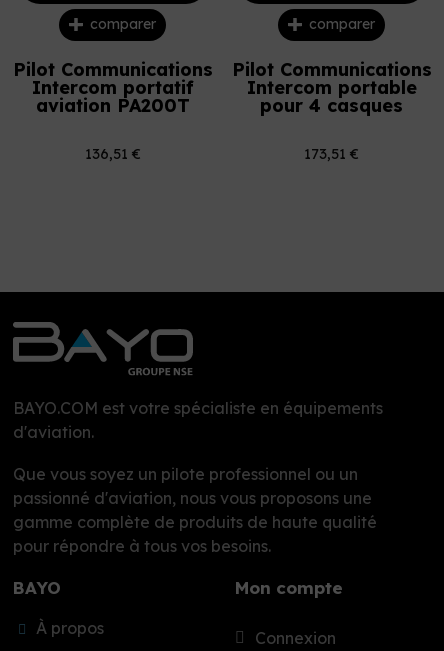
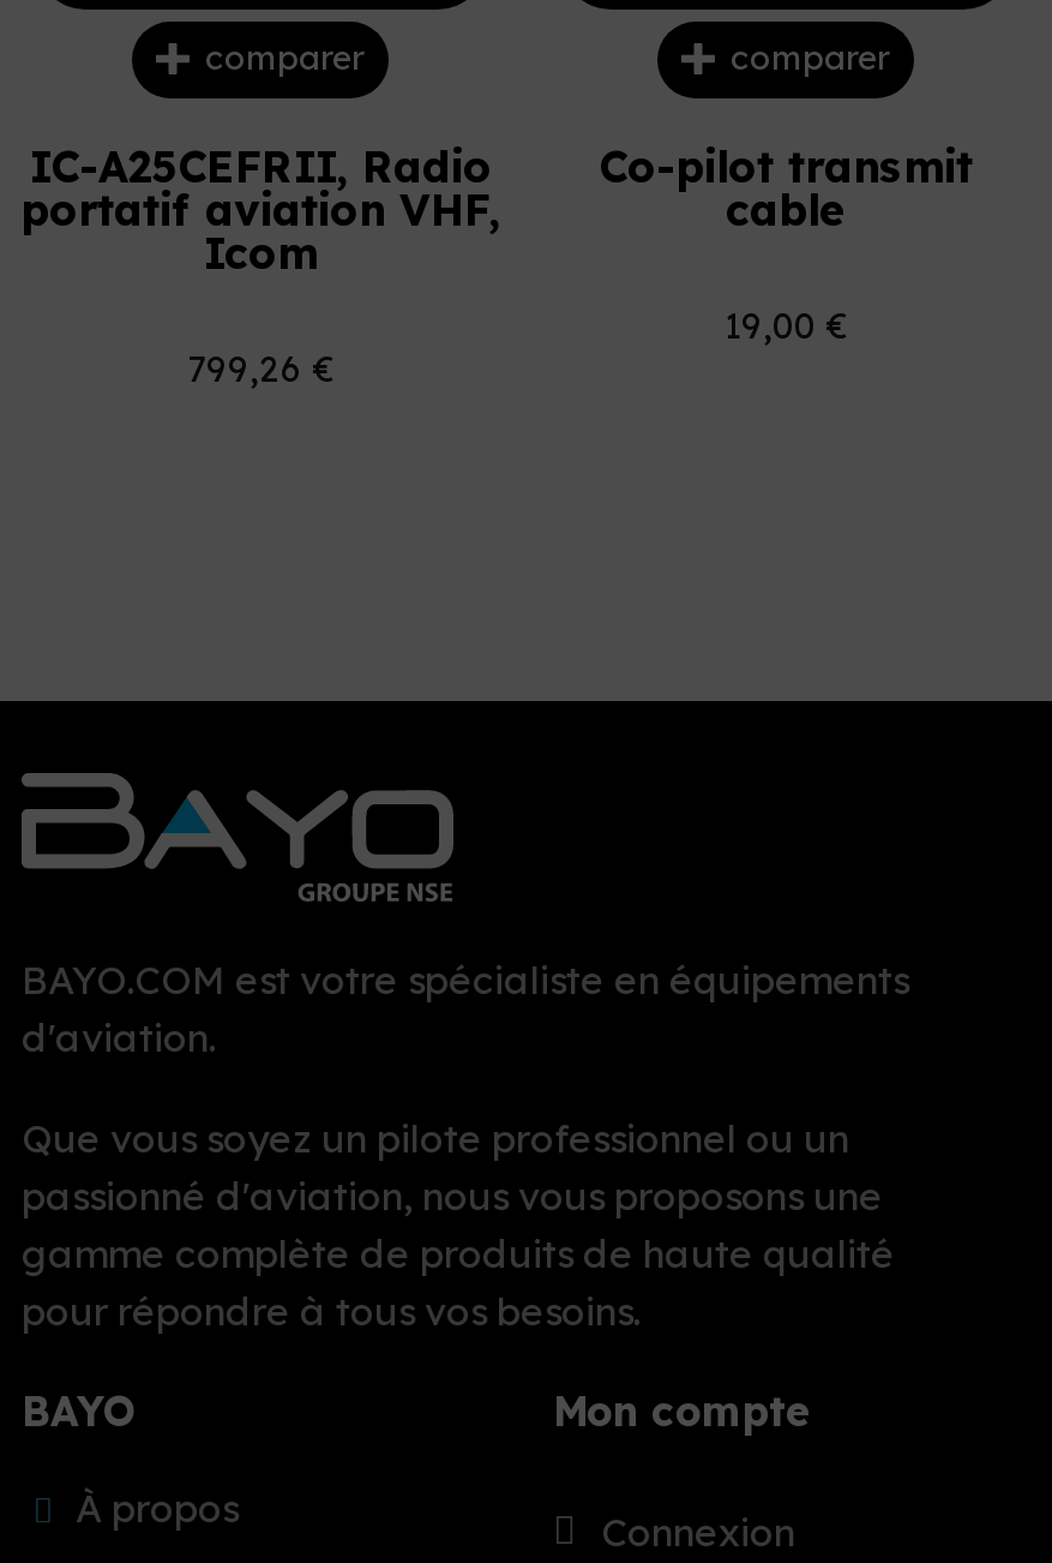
- Pilot Communications
- Intercom portatif
- aviation PA200T
+ IC-A25CEFRII, Radio
+ portatif aviation VHF,
+ Icom

- Pilot Communications
- Intercom portable
- pour 4 casques
+ Co-pilot transmit
+ cable

- 136,51 €
+ 799,26 €

- 173,51 €
+ 19,00 €
